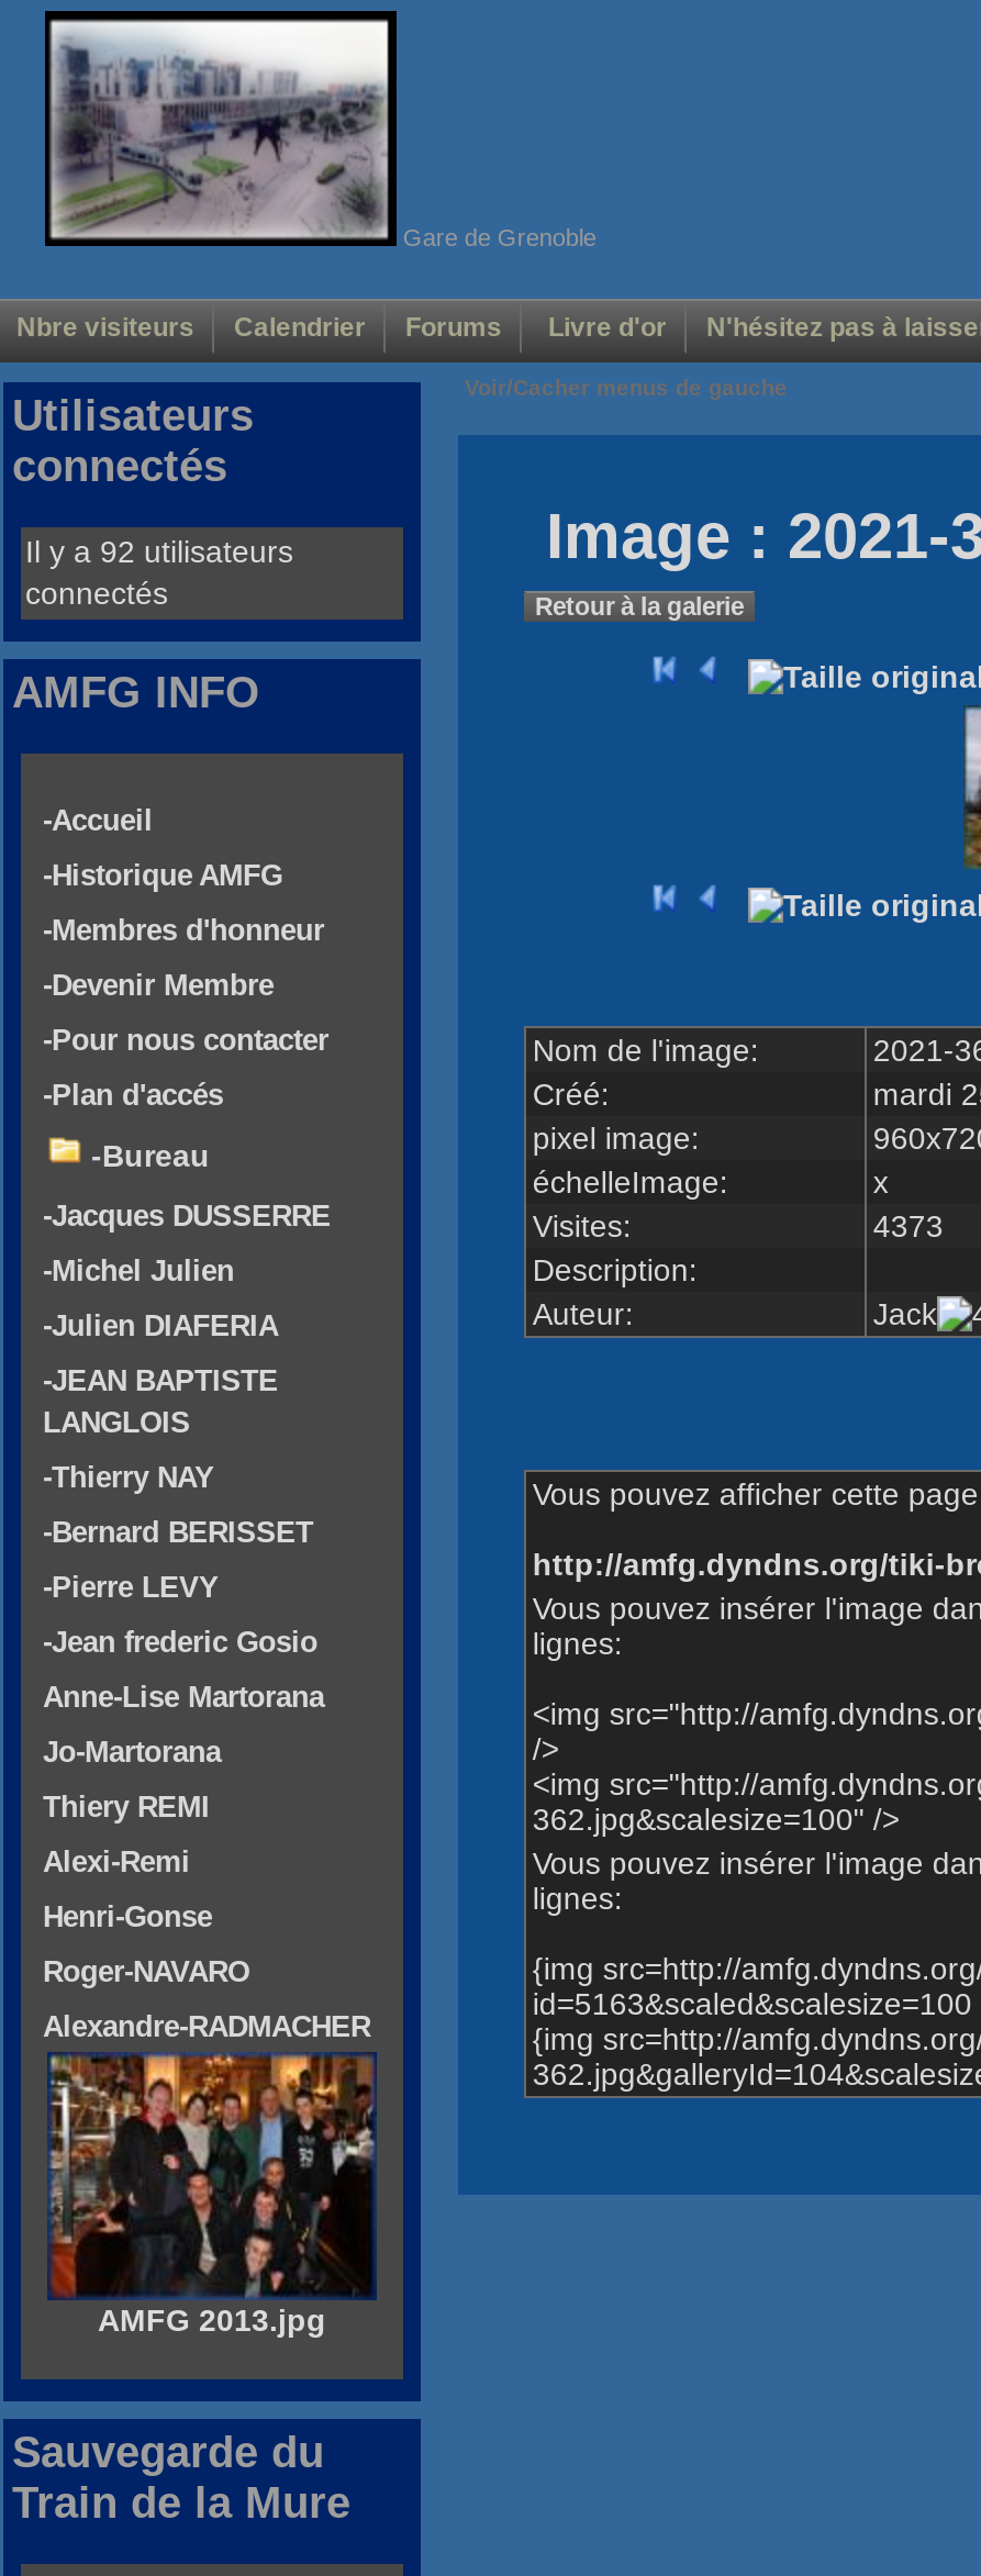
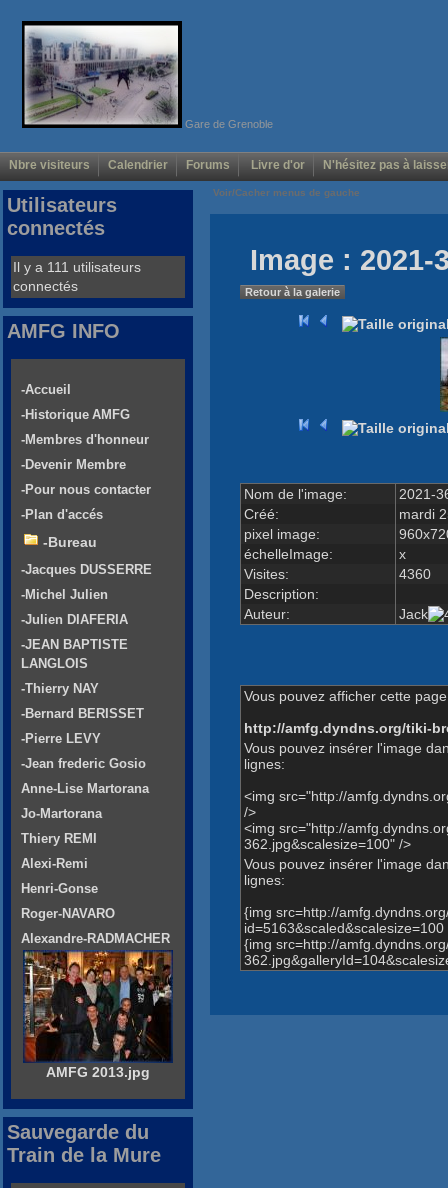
- Il y a 92 utilisateurs
+ Il y a 111 utilisateurs

- 4373
+ 4360
